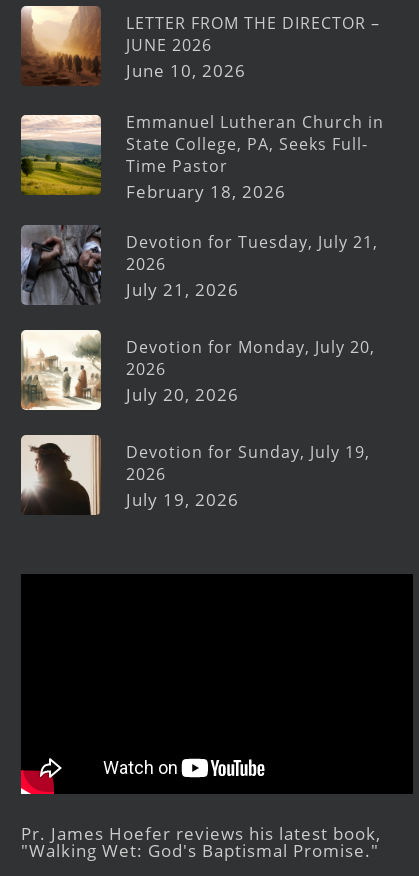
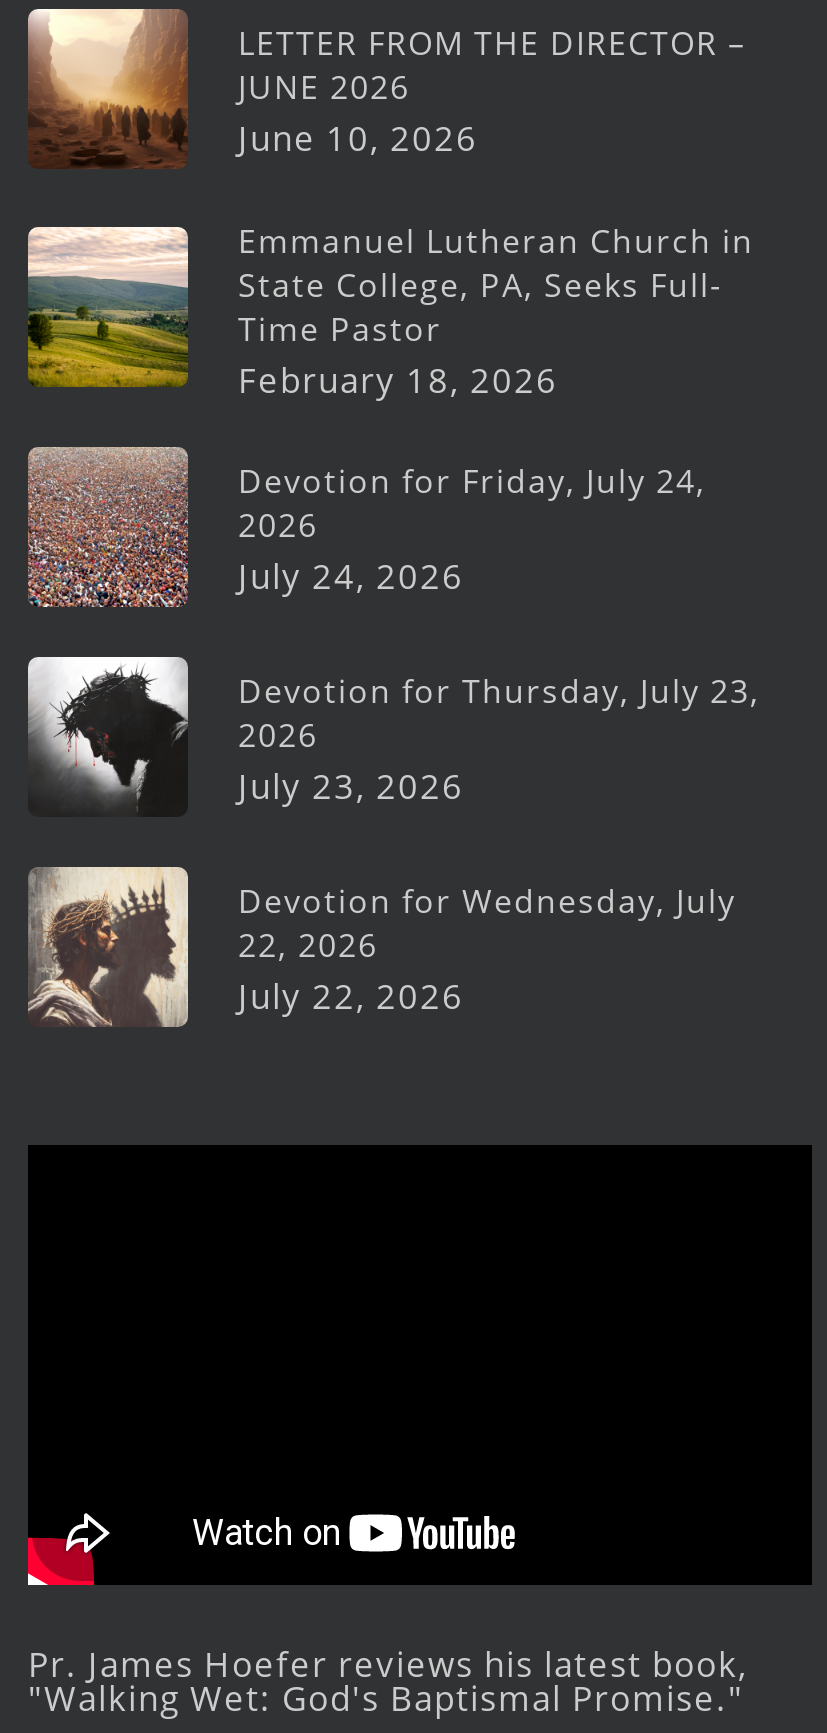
- [image]
- Devotion for Tuesday, July 21,
+ [image]
+ Devotion for Friday, July 24,

- July 21, 2026
+ July 24, 2026

- [image]
- Devotion for Monday, July 20,
+ [image]
+ Devotion for Thursday, July 23,

- July 20, 2026
+ July 23, 2026

- [image]
- Devotion for Sunday, July 19,
- 2026
- July 19, 2026
+ [image]
+ Devotion for Wednesday, July
+ 22, 2026
+ July 22, 2026
